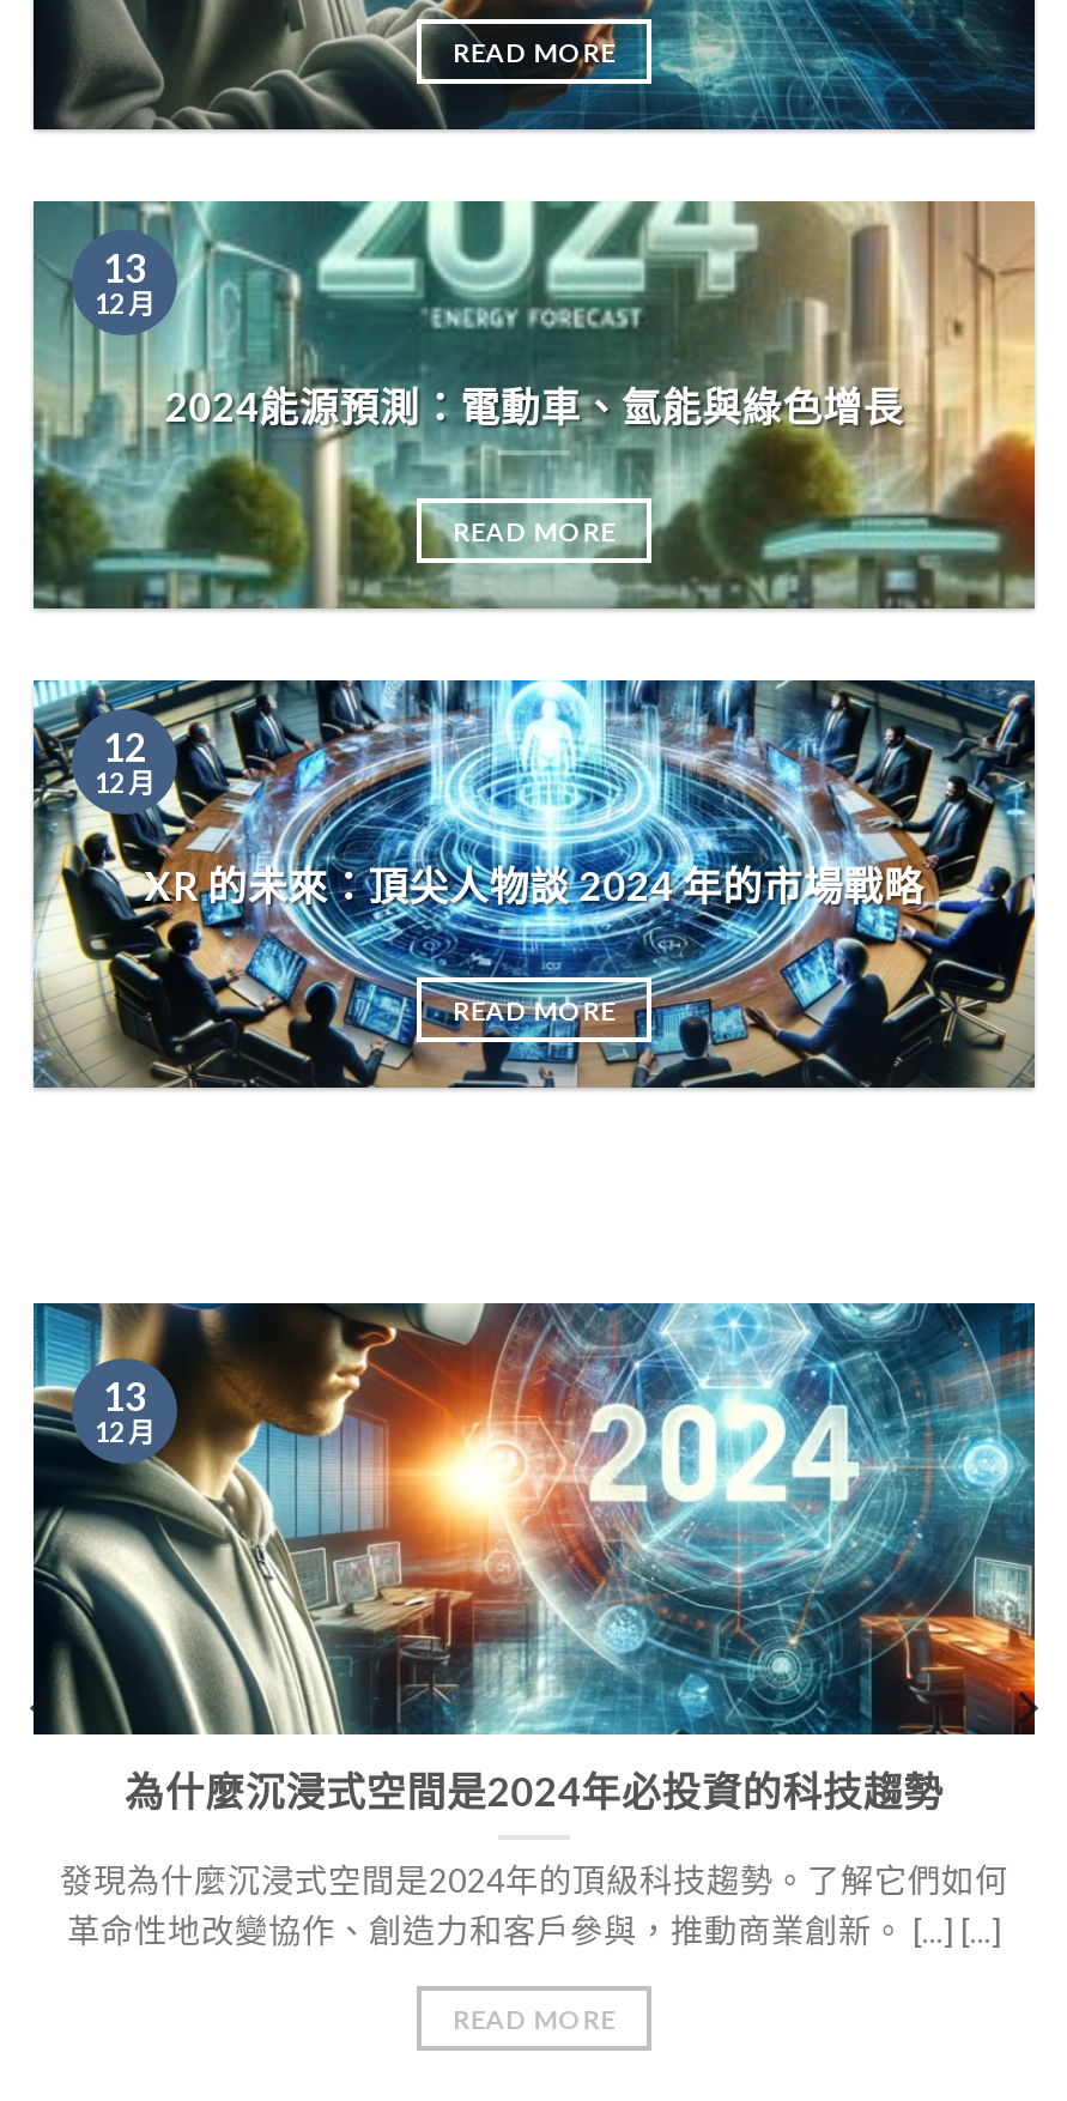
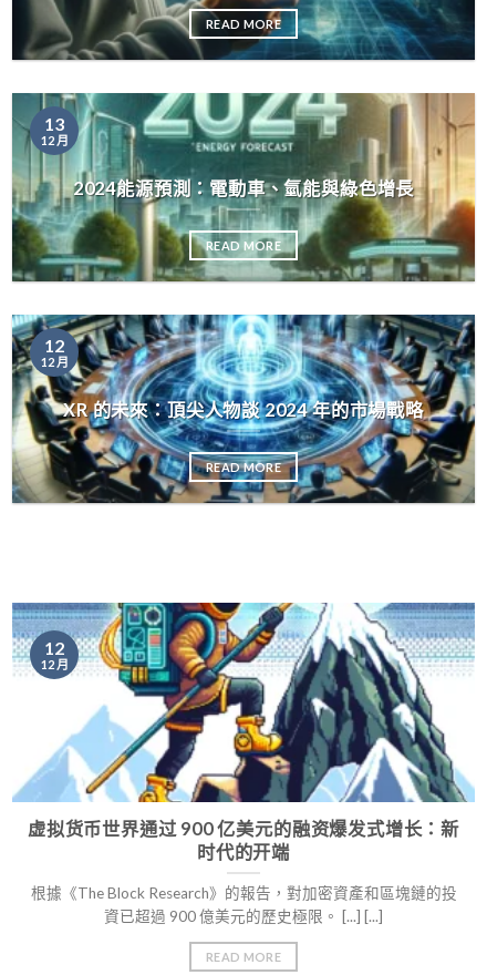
- [image]
- 13
+ [image]
+ 12

- 為什麼沉浸式空間是2024年必投資的科技趨勢
+ 虚拟货币世界通过 900 亿美元的融资爆发式增长：新
+ 时代的开端

- 發現為什麼沉浸式空間是2024年的頂級科技趨勢。了解它們如何
- 革命性地改變協作、創造力和客戶參與，推動商業創新。 [...] [...]
+ 根據《The Block Research》的報告，對加密資產和區塊鏈的投
+ 資已超過 900 億美元的歷史極限。 [...] [...]
